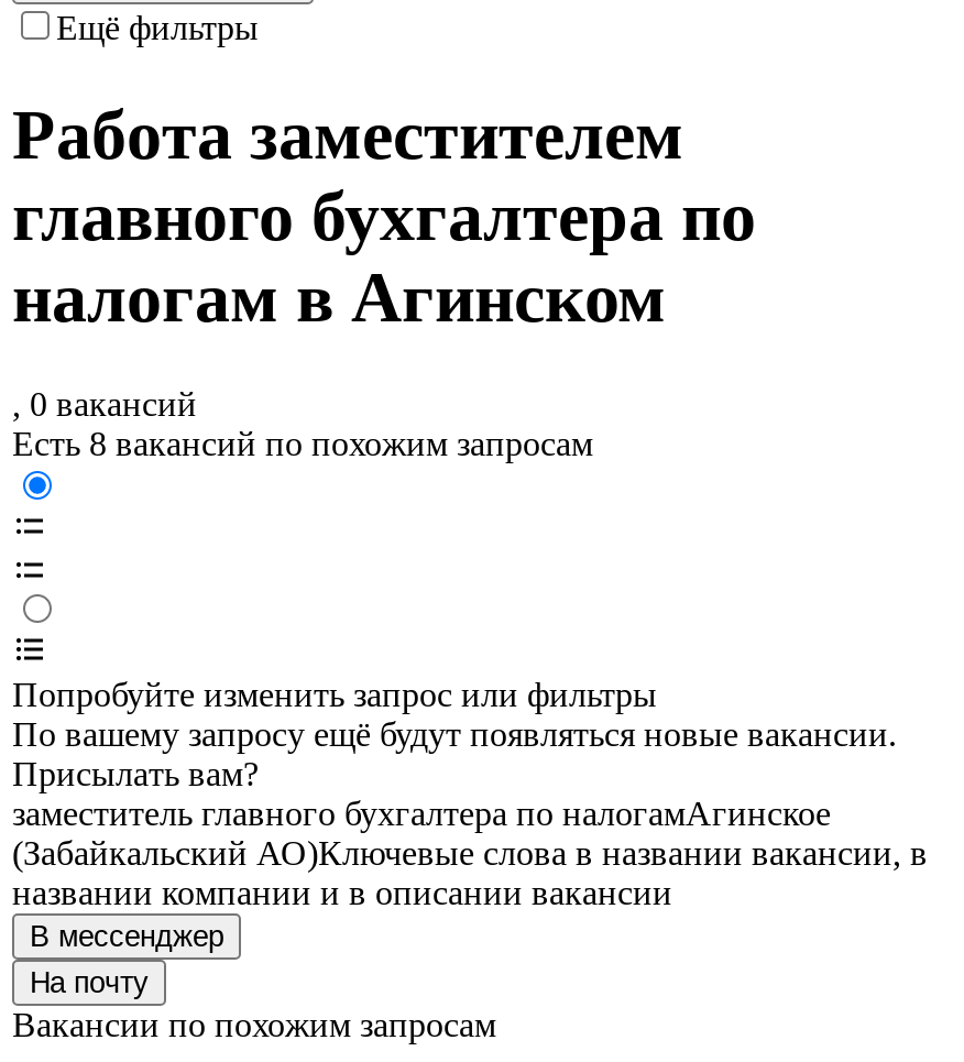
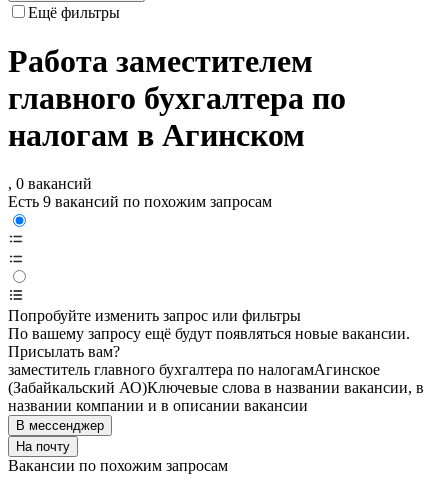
- Есть 8 вакансий по похожим запросам
+ Есть 9 вакансий по похожим запросам
